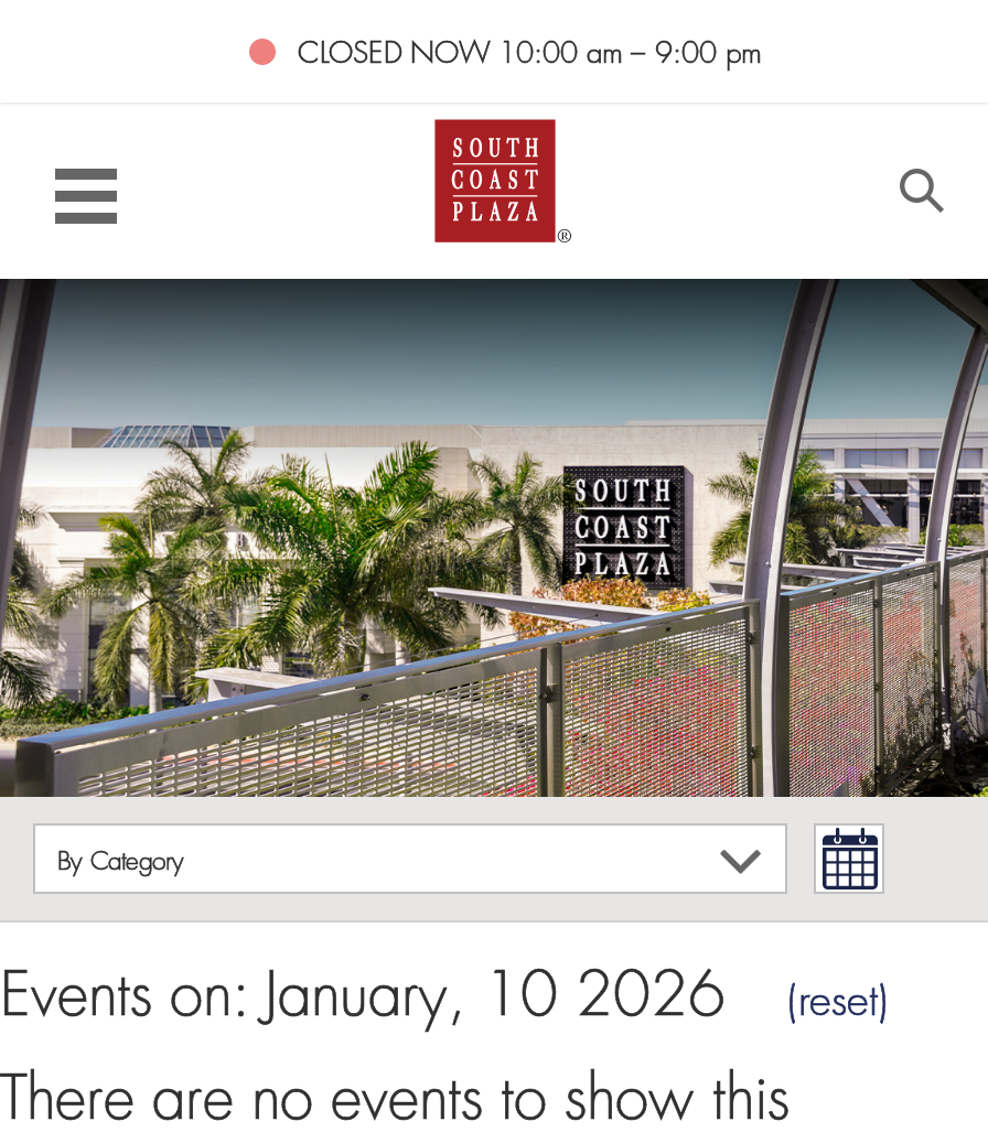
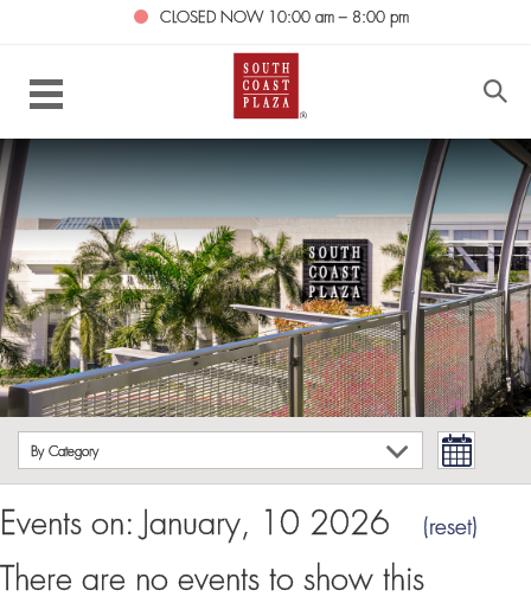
- CLOSED NOW 10:00 am – 9:00 pm
+ CLOSED NOW 10:00 am – 8:00 pm
